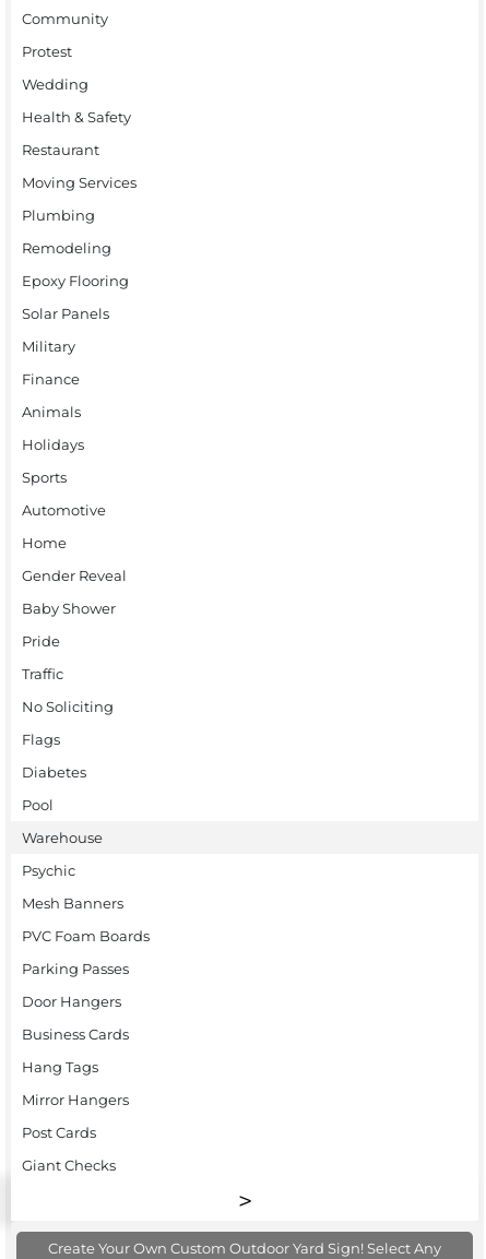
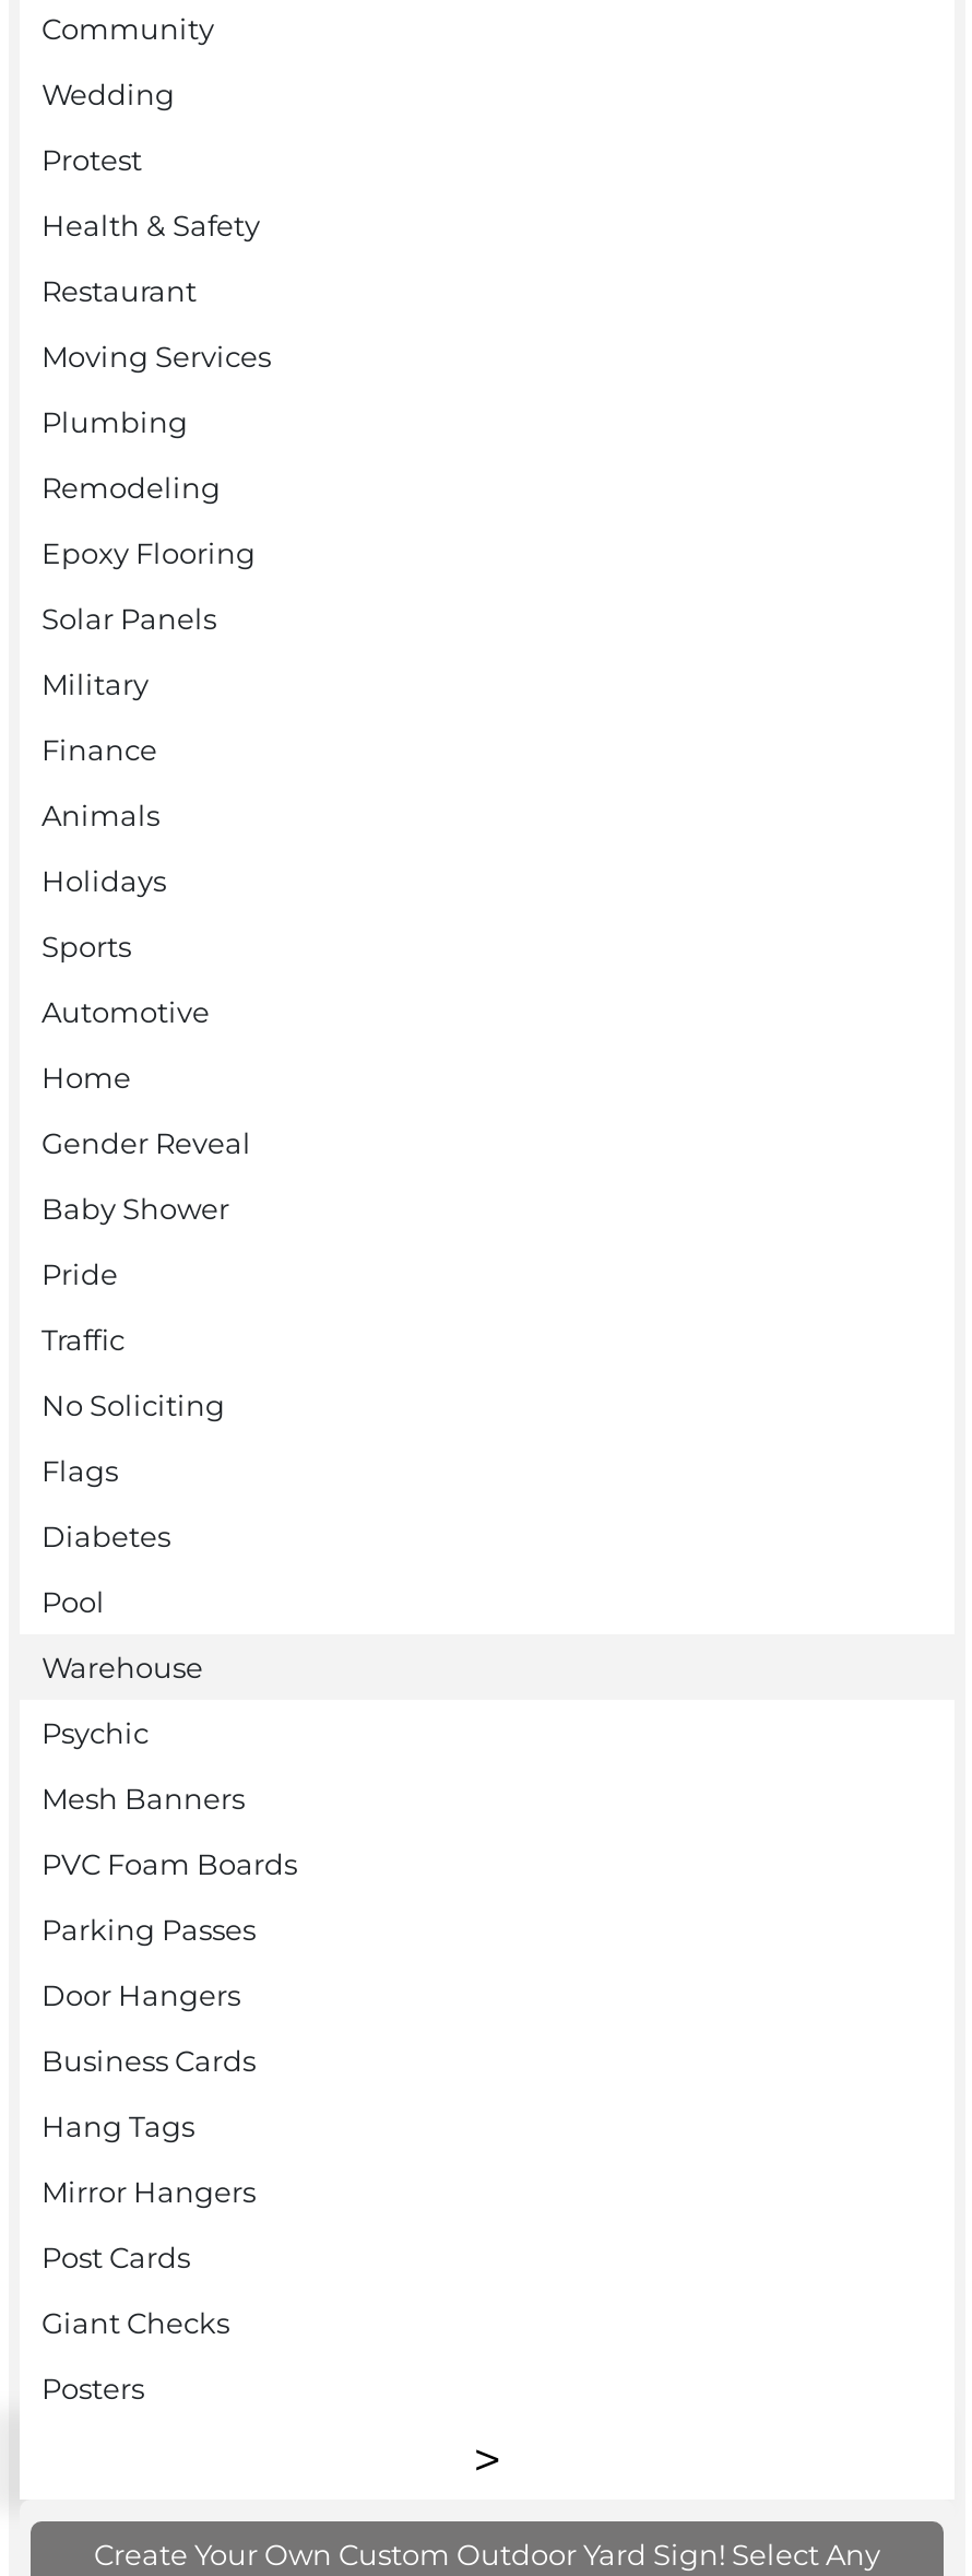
moved up: Wedding

+ Posters
